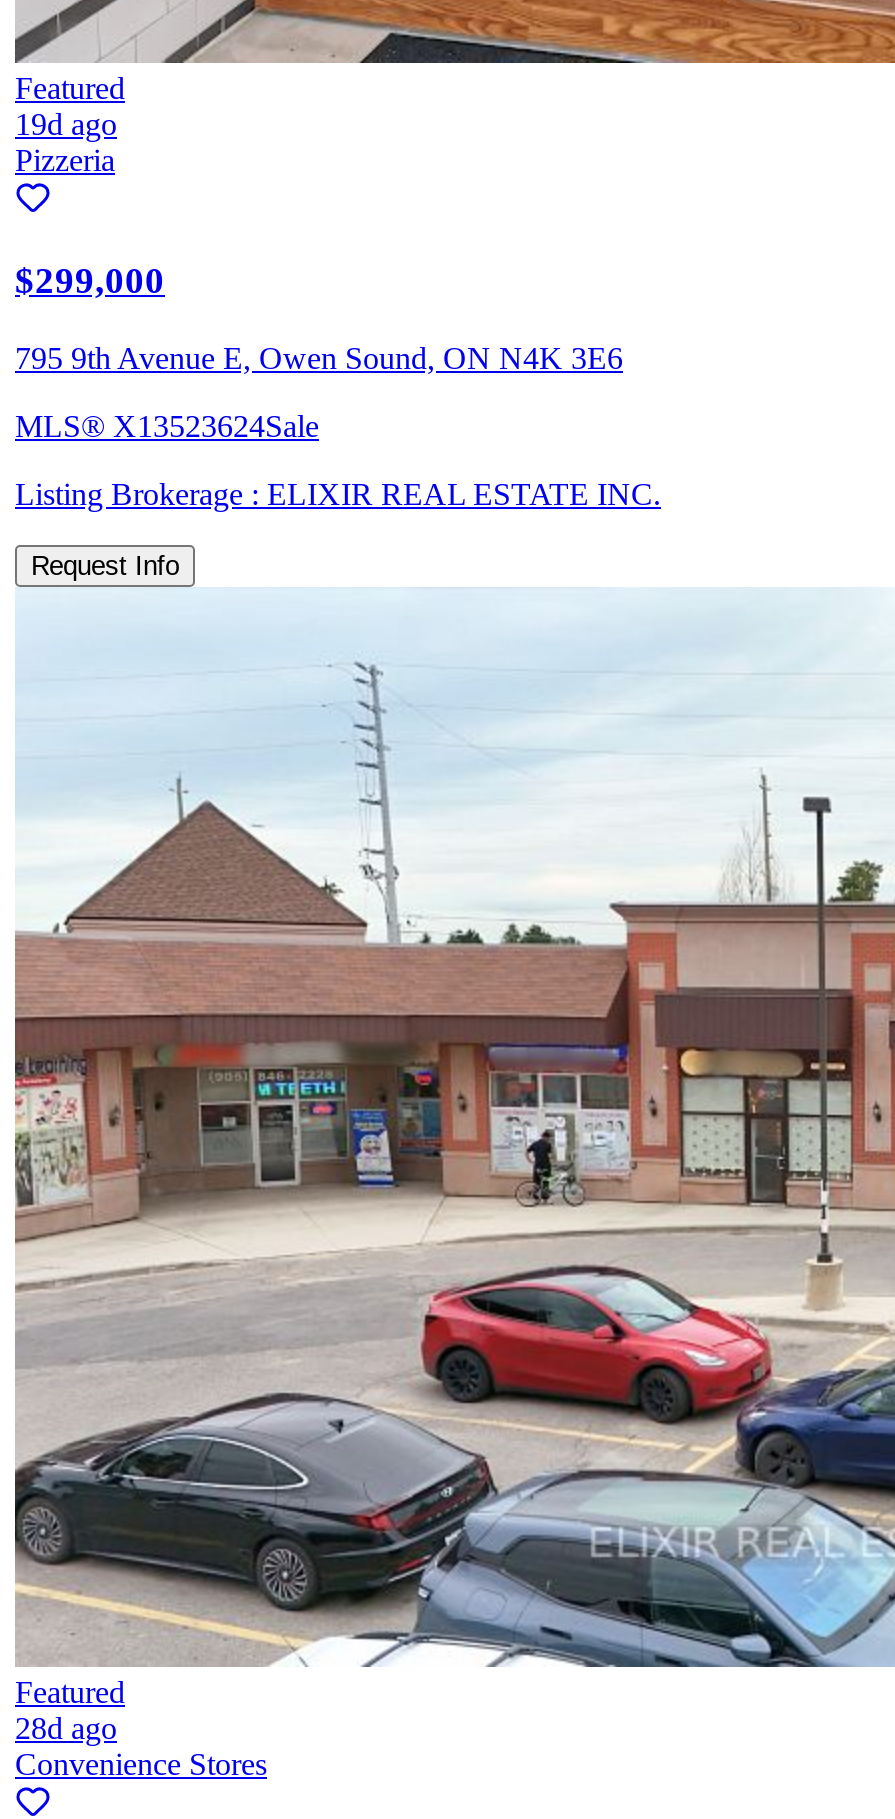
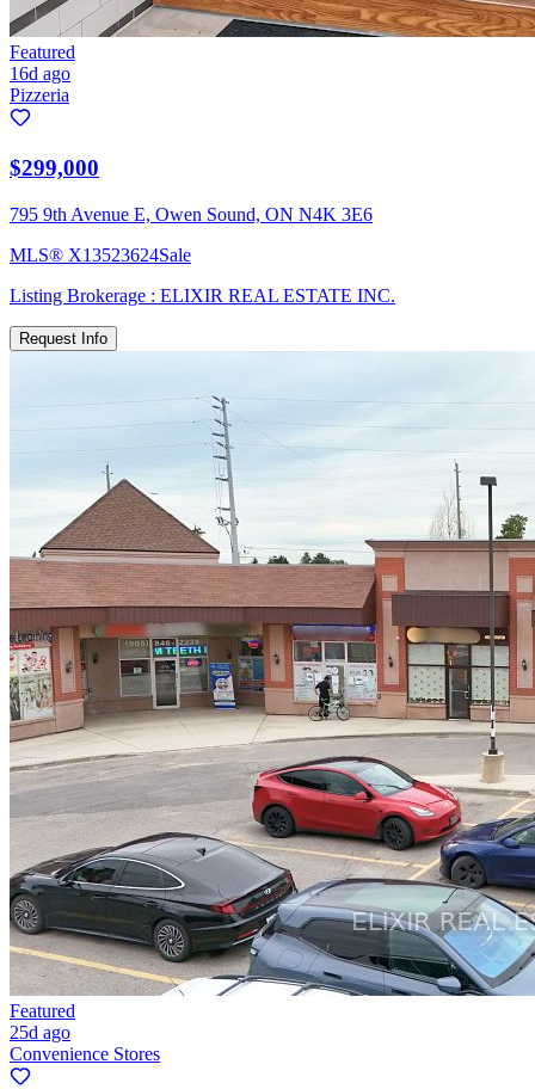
- 19d ago
+ 16d ago

- 28d ago
+ 25d ago
